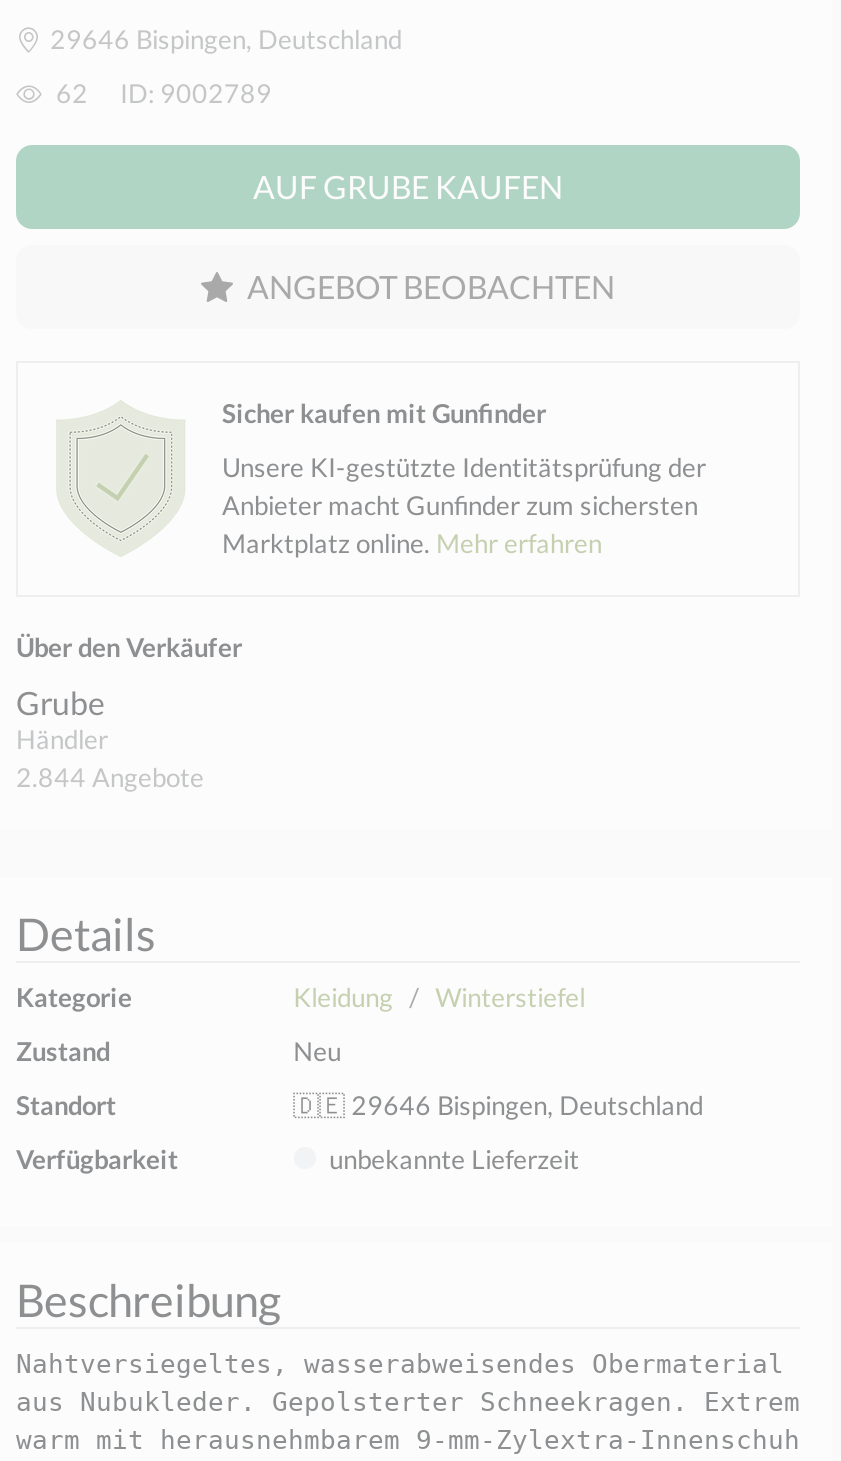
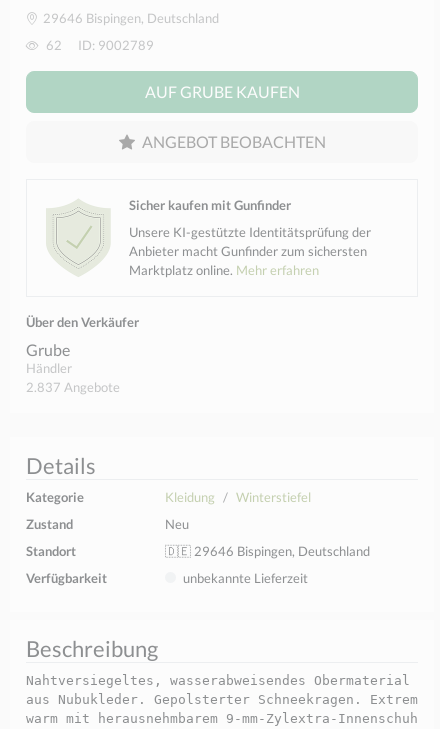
- 2.844 Angebote
+ 2.837 Angebote
